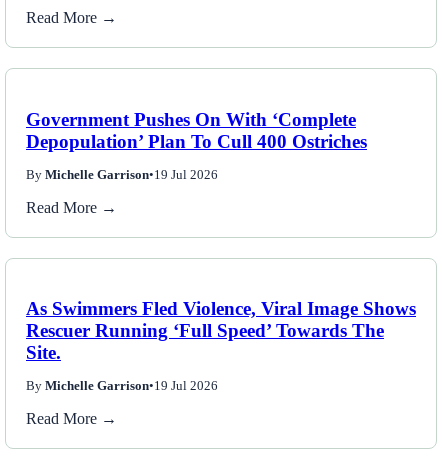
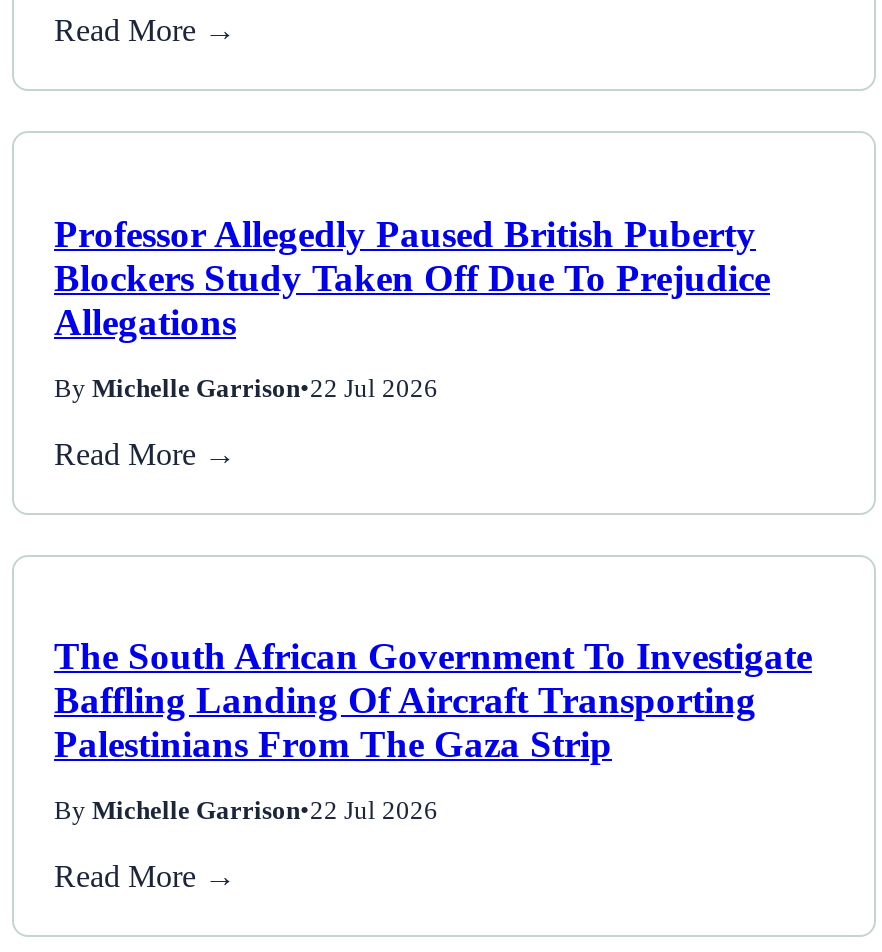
- Government Pushes On With ‘Complete
- Depopulation’ Plan To Cull 400 Ostriches
+ Professor Allegedly Paused British Puberty
+ Blockers Study Taken Off Due To Prejudice
+ Allegations

- By Michelle Garrison•19 Jul 2026
+ By Michelle Garrison•22 Jul 2026

- As Swimmers Fled Violence, Viral Image Shows
- Rescuer Running ‘Full Speed’ Towards The
- Site.
+ The South African Government To Investigate
+ Baffling Landing Of Aircraft Transporting
+ Palestinians From The Gaza Strip

- By Michelle Garrison•19 Jul 2026
+ By Michelle Garrison•22 Jul 2026
